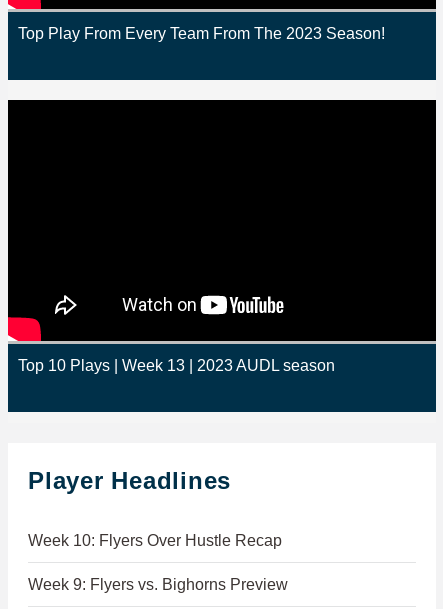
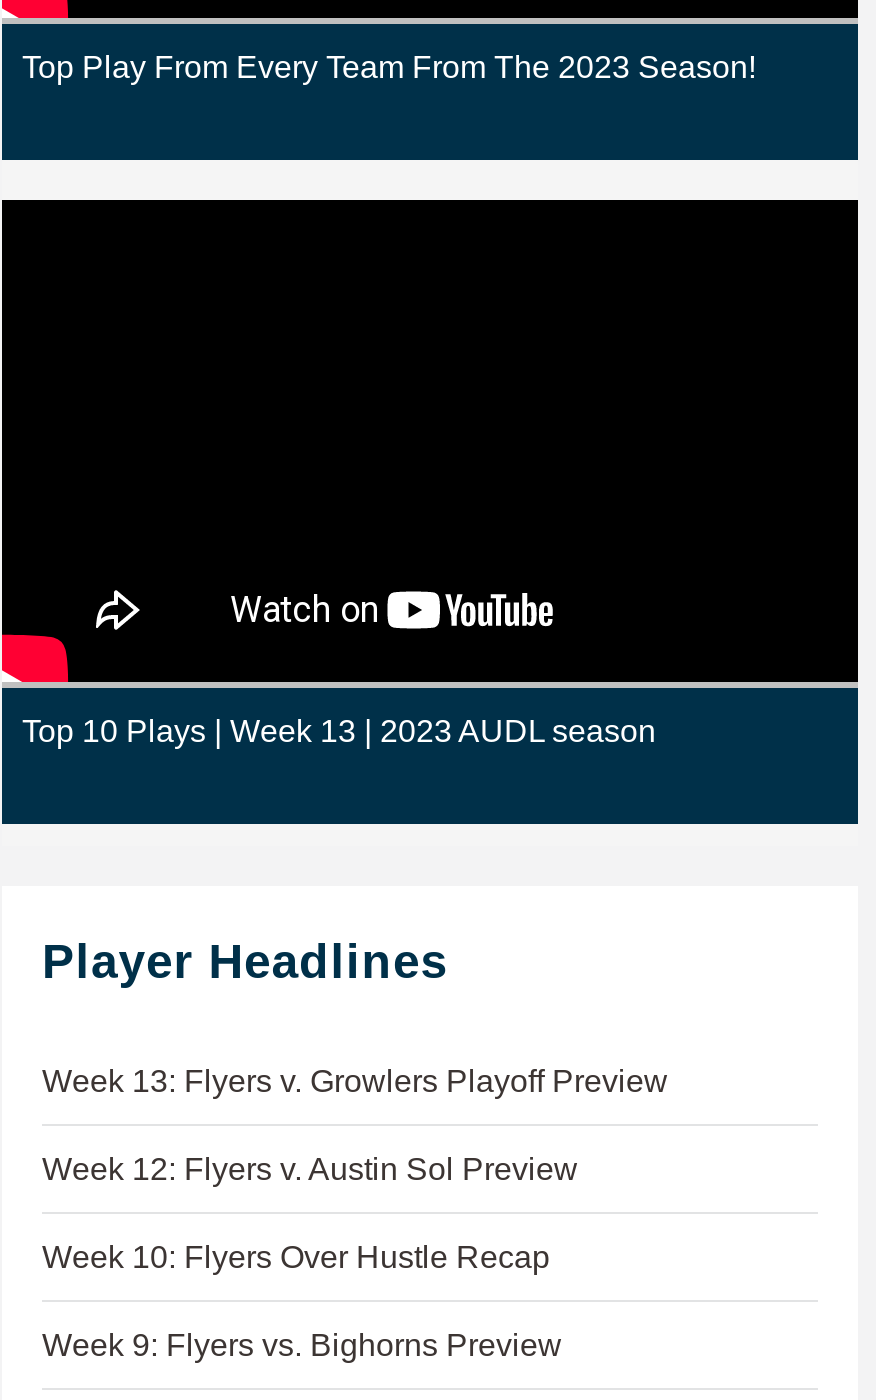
+ Week 13: Flyers v. Growlers Playoff Preview
+ Week 12: Flyers v. Austin Sol Preview
